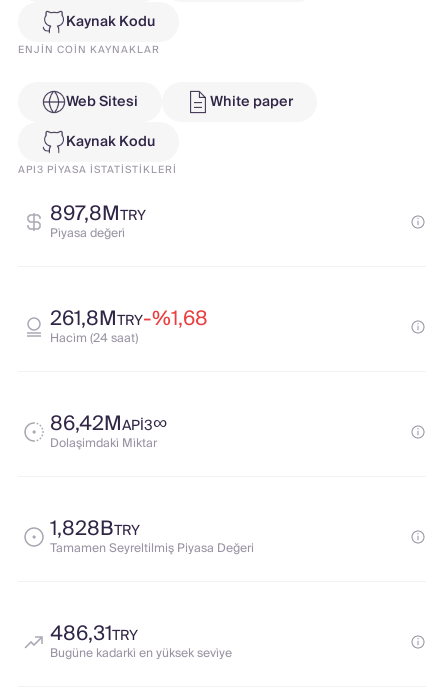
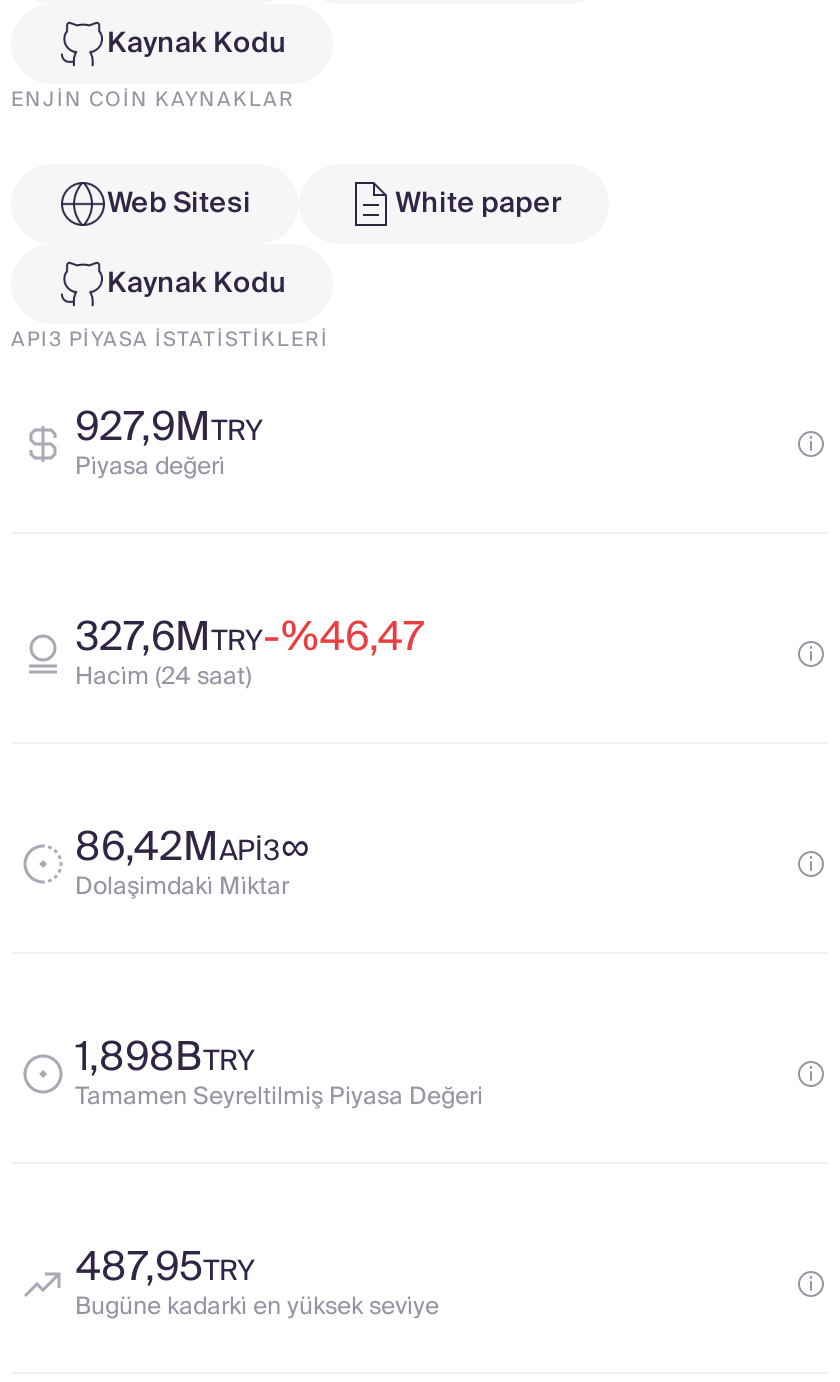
- 897,8MTRY
+ 927,9MTRY

- 261,8MTRY-%1,68
+ 327,6MTRY-%46,47

- 1,828BTRY
+ 1,898BTRY

- 486,31TRY
+ 487,95TRY
